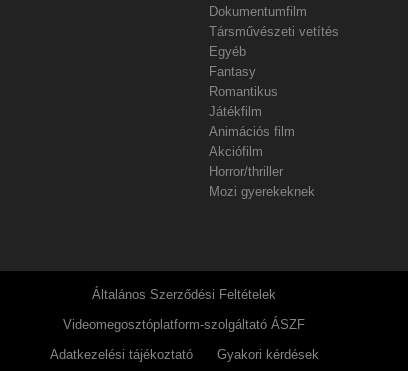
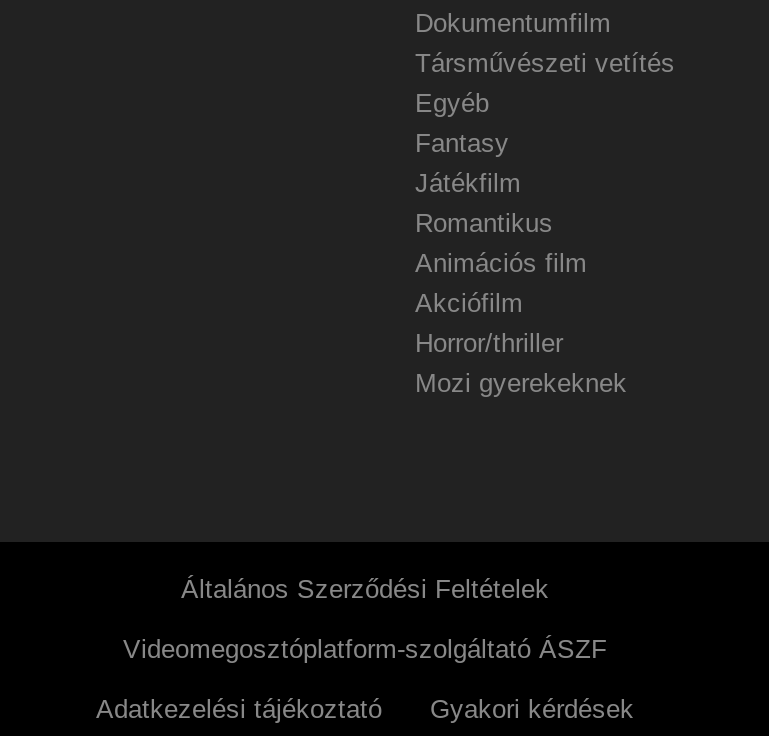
moved down: Romantikus

moved up: Játékfilm
